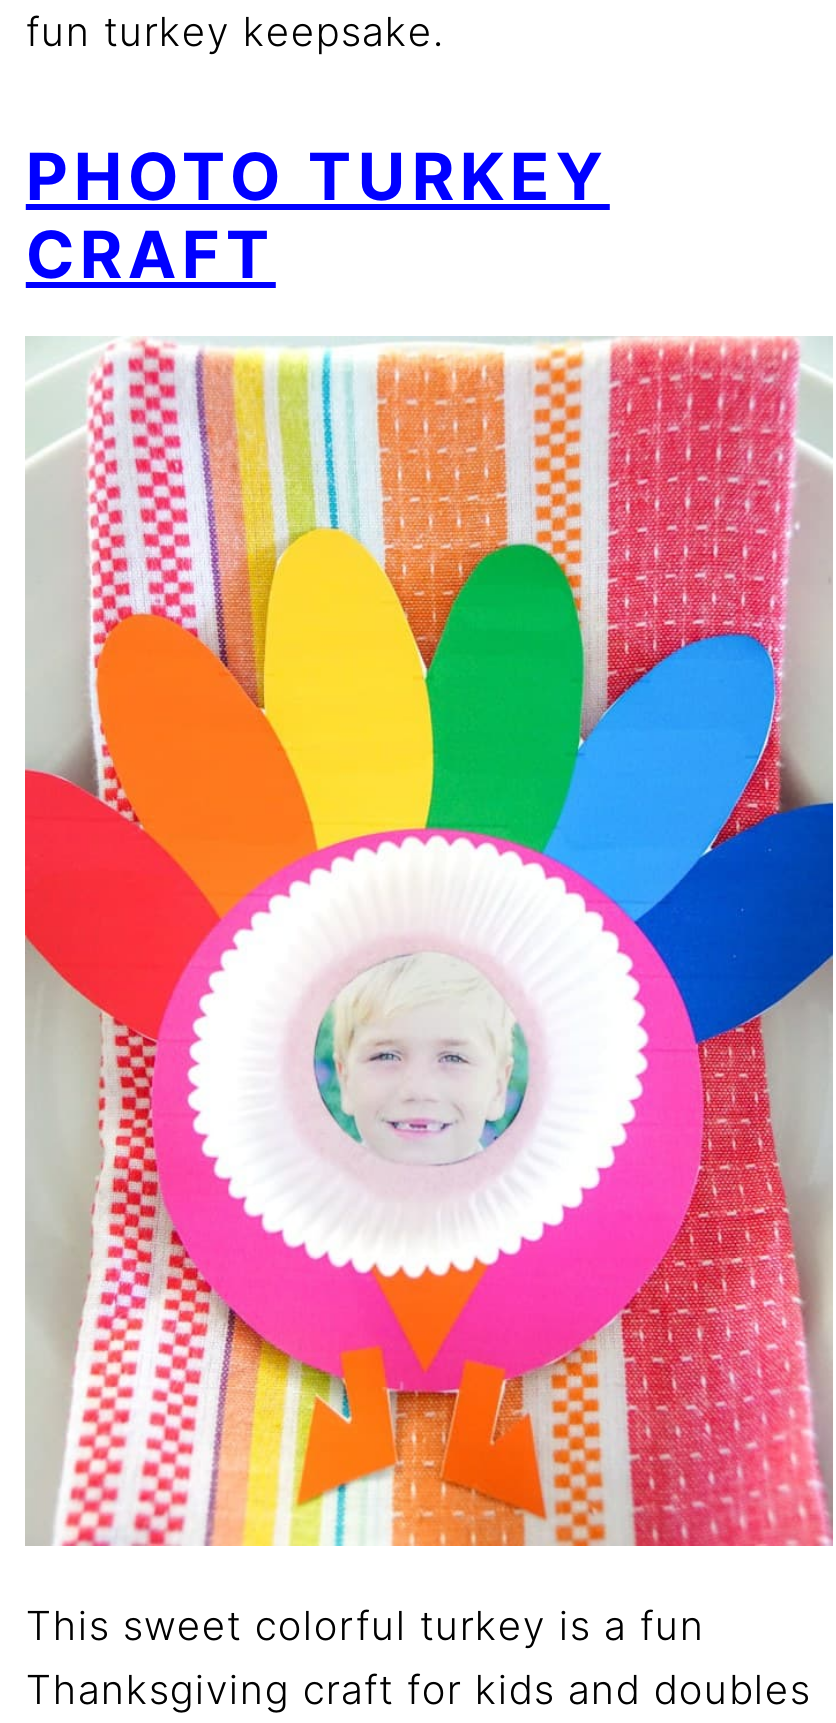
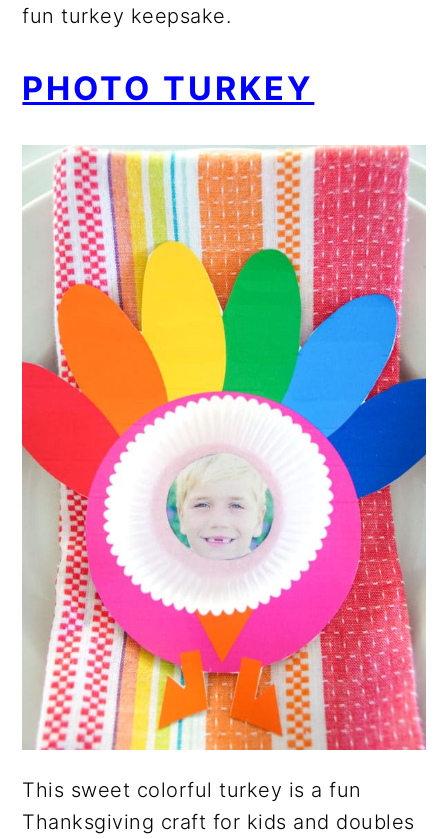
- CRAFT
